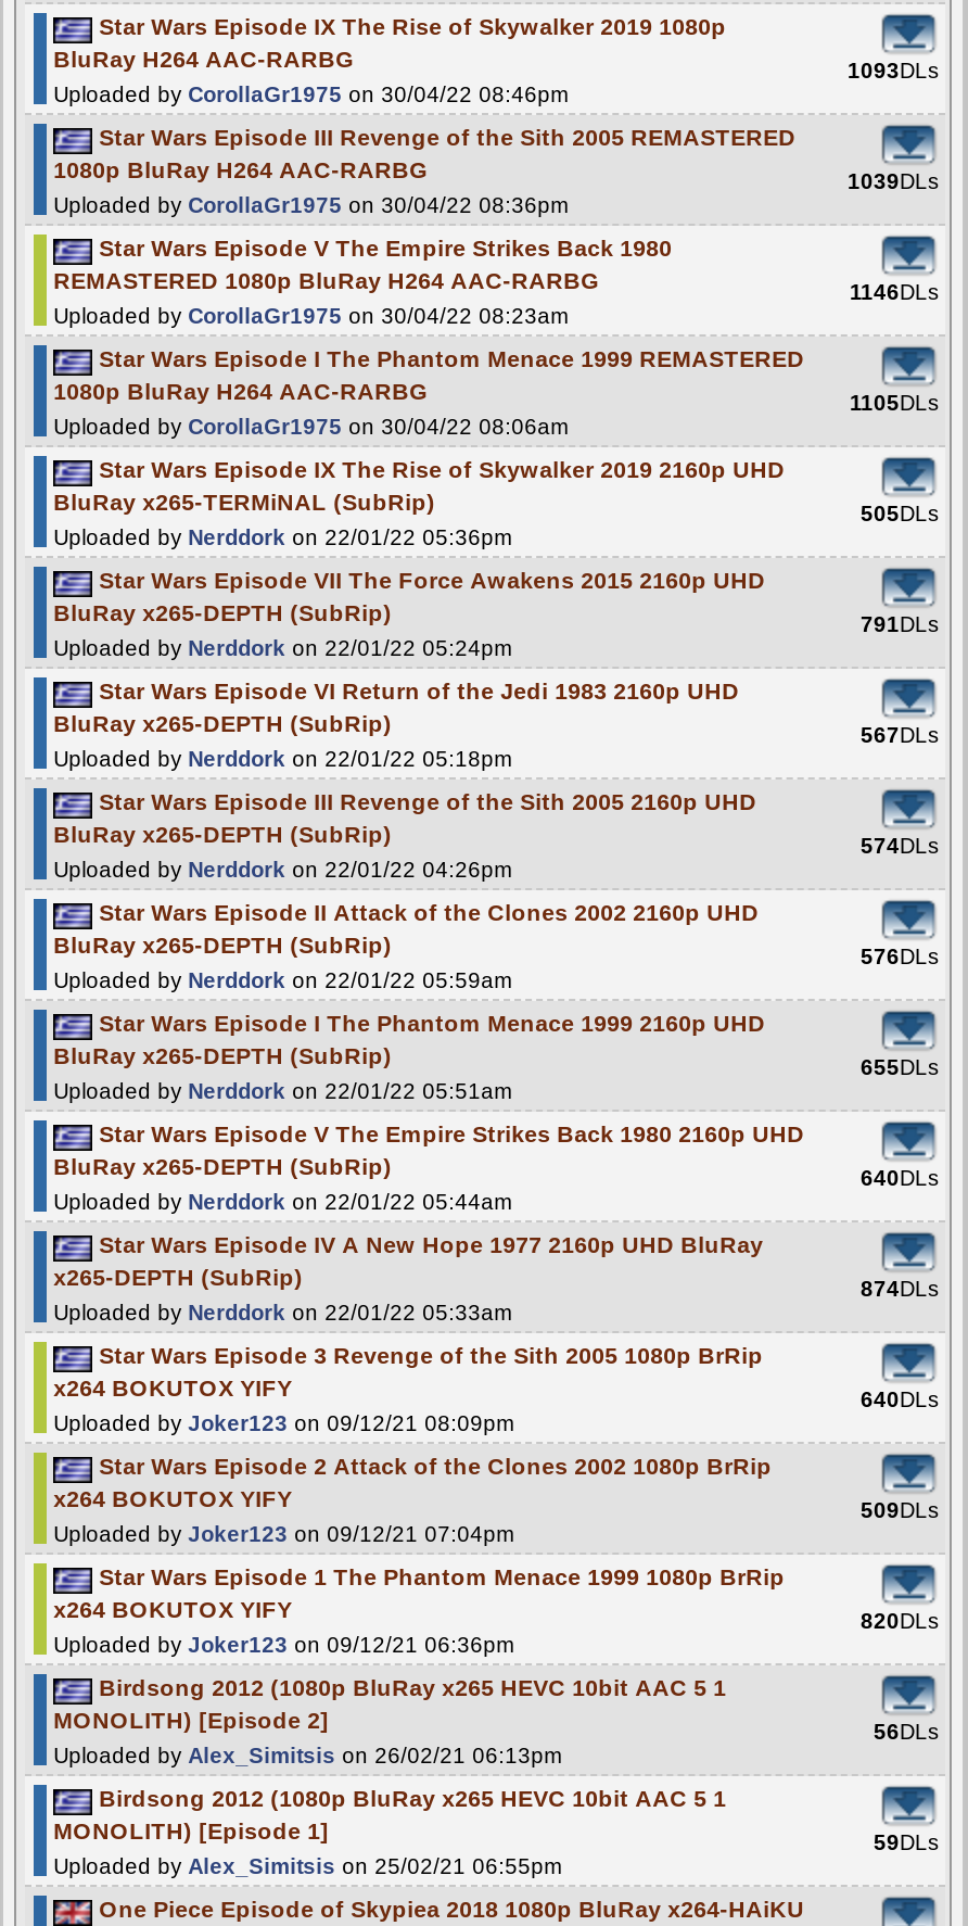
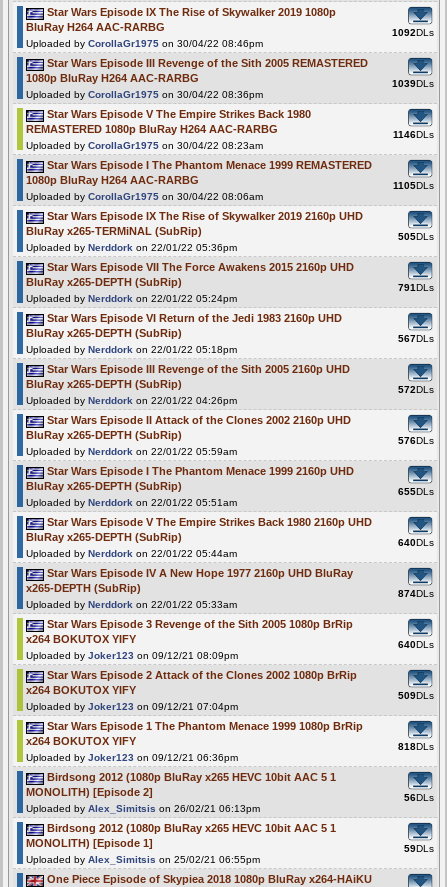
- 1093DLs
+ 1092DLs

- 574DLs
+ 572DLs

- 820DLs
+ 818DLs
